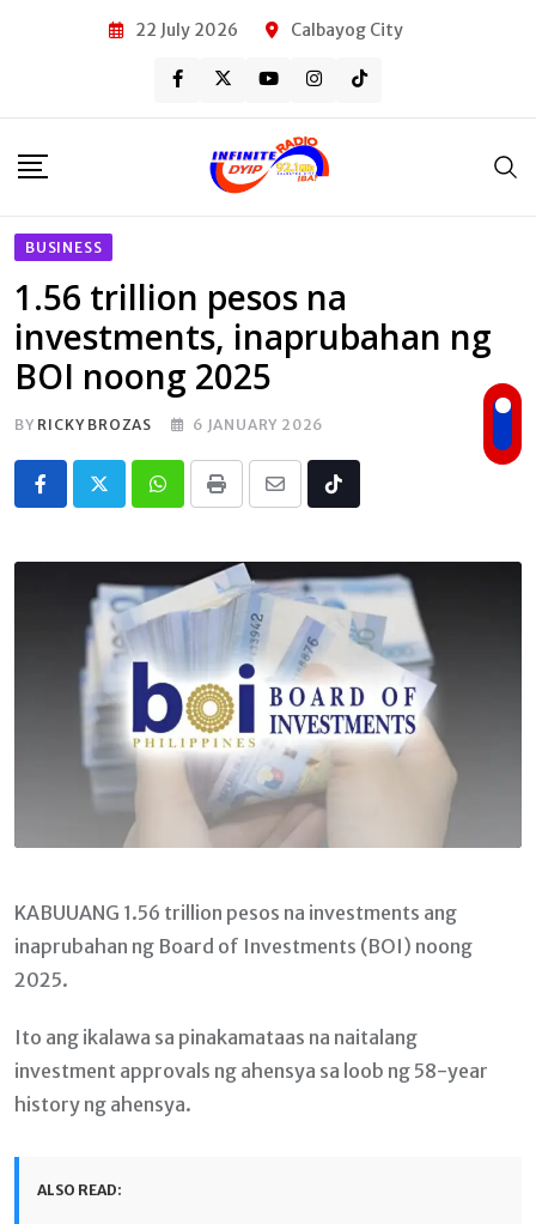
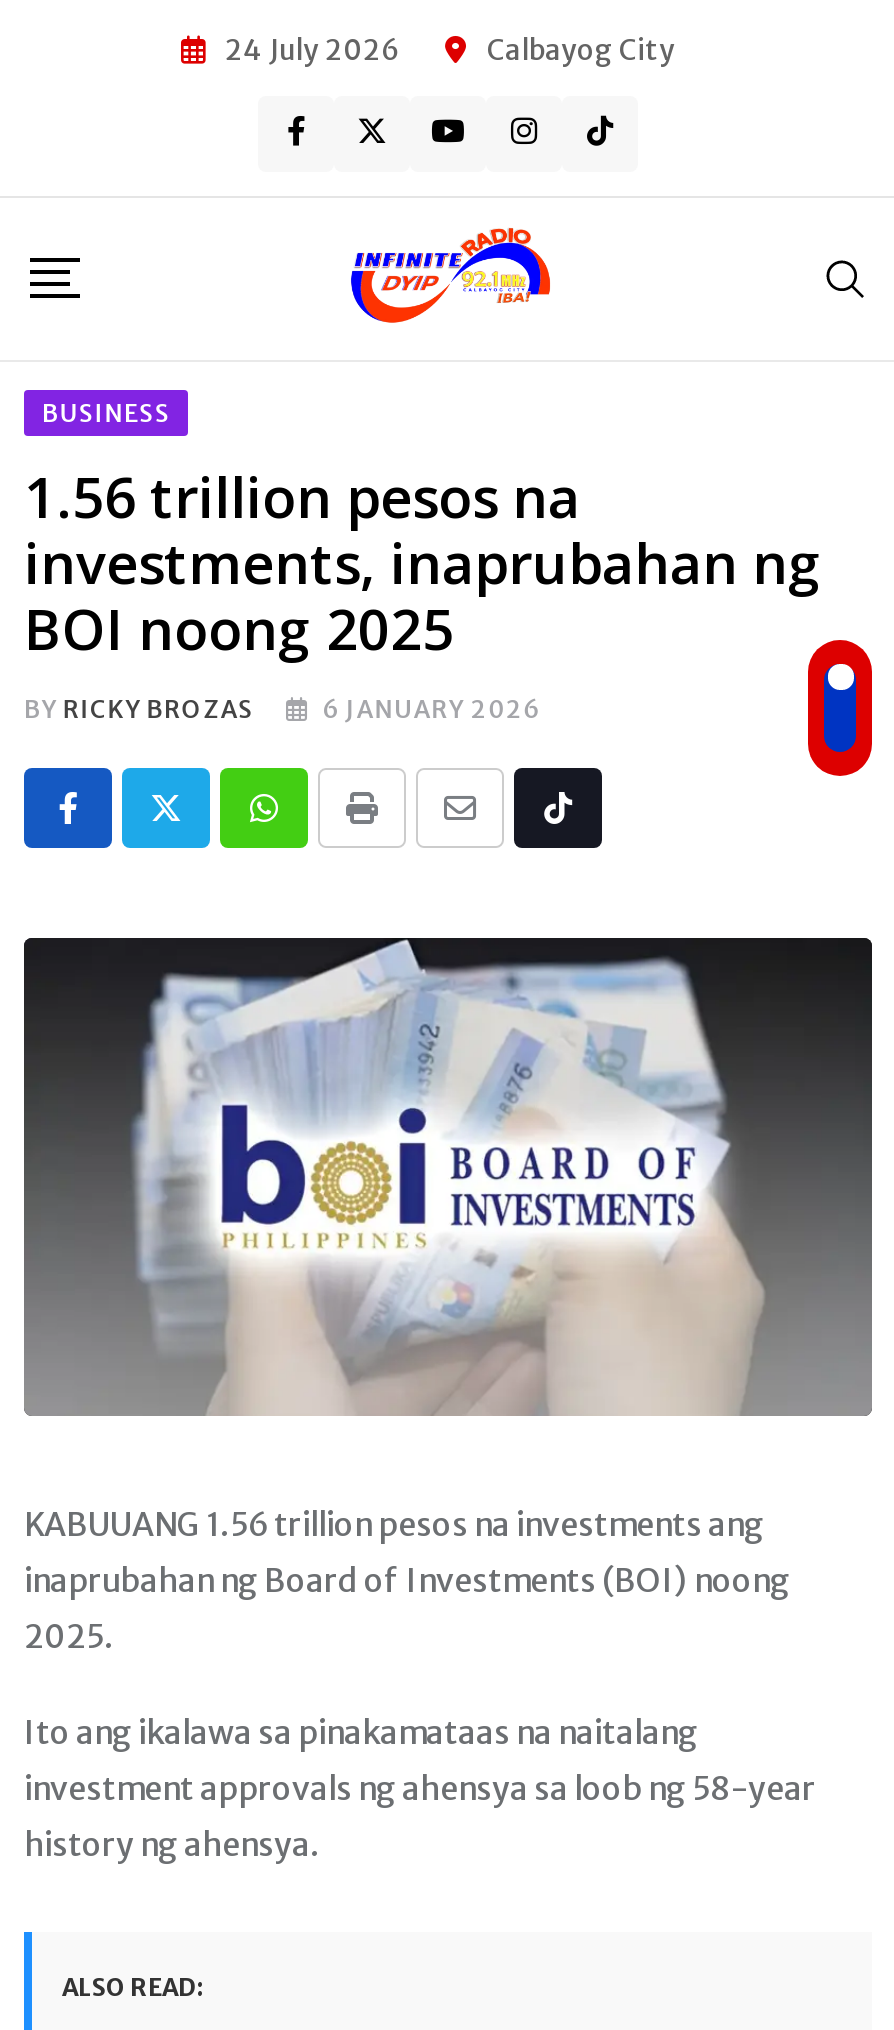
- 22 July 2026
+ 24 July 2026
